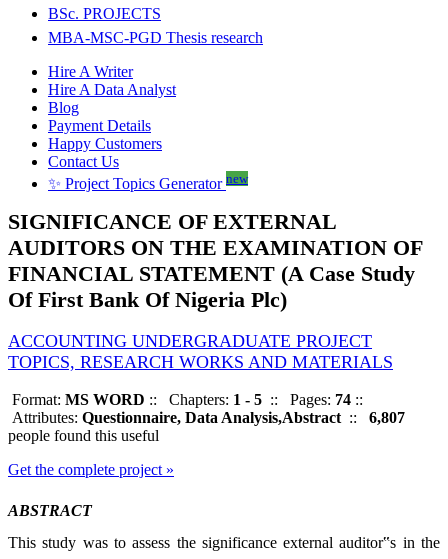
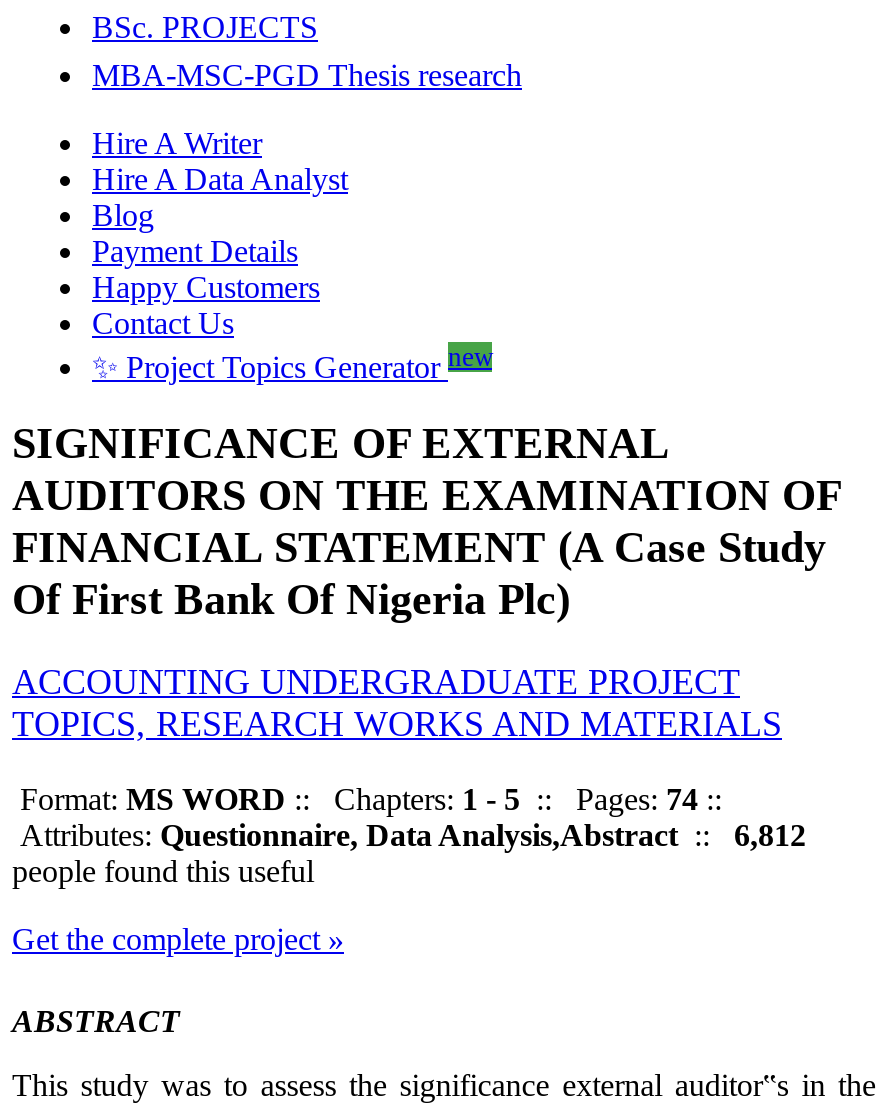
- Attributes: Questionnaire, Data Analysis,Abstract:: 6,807
+ Attributes: Questionnaire, Data Analysis,Abstract:: 6,812
